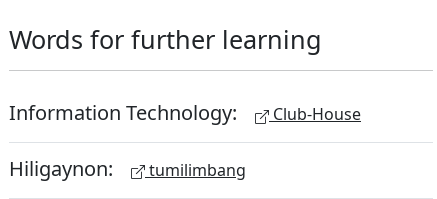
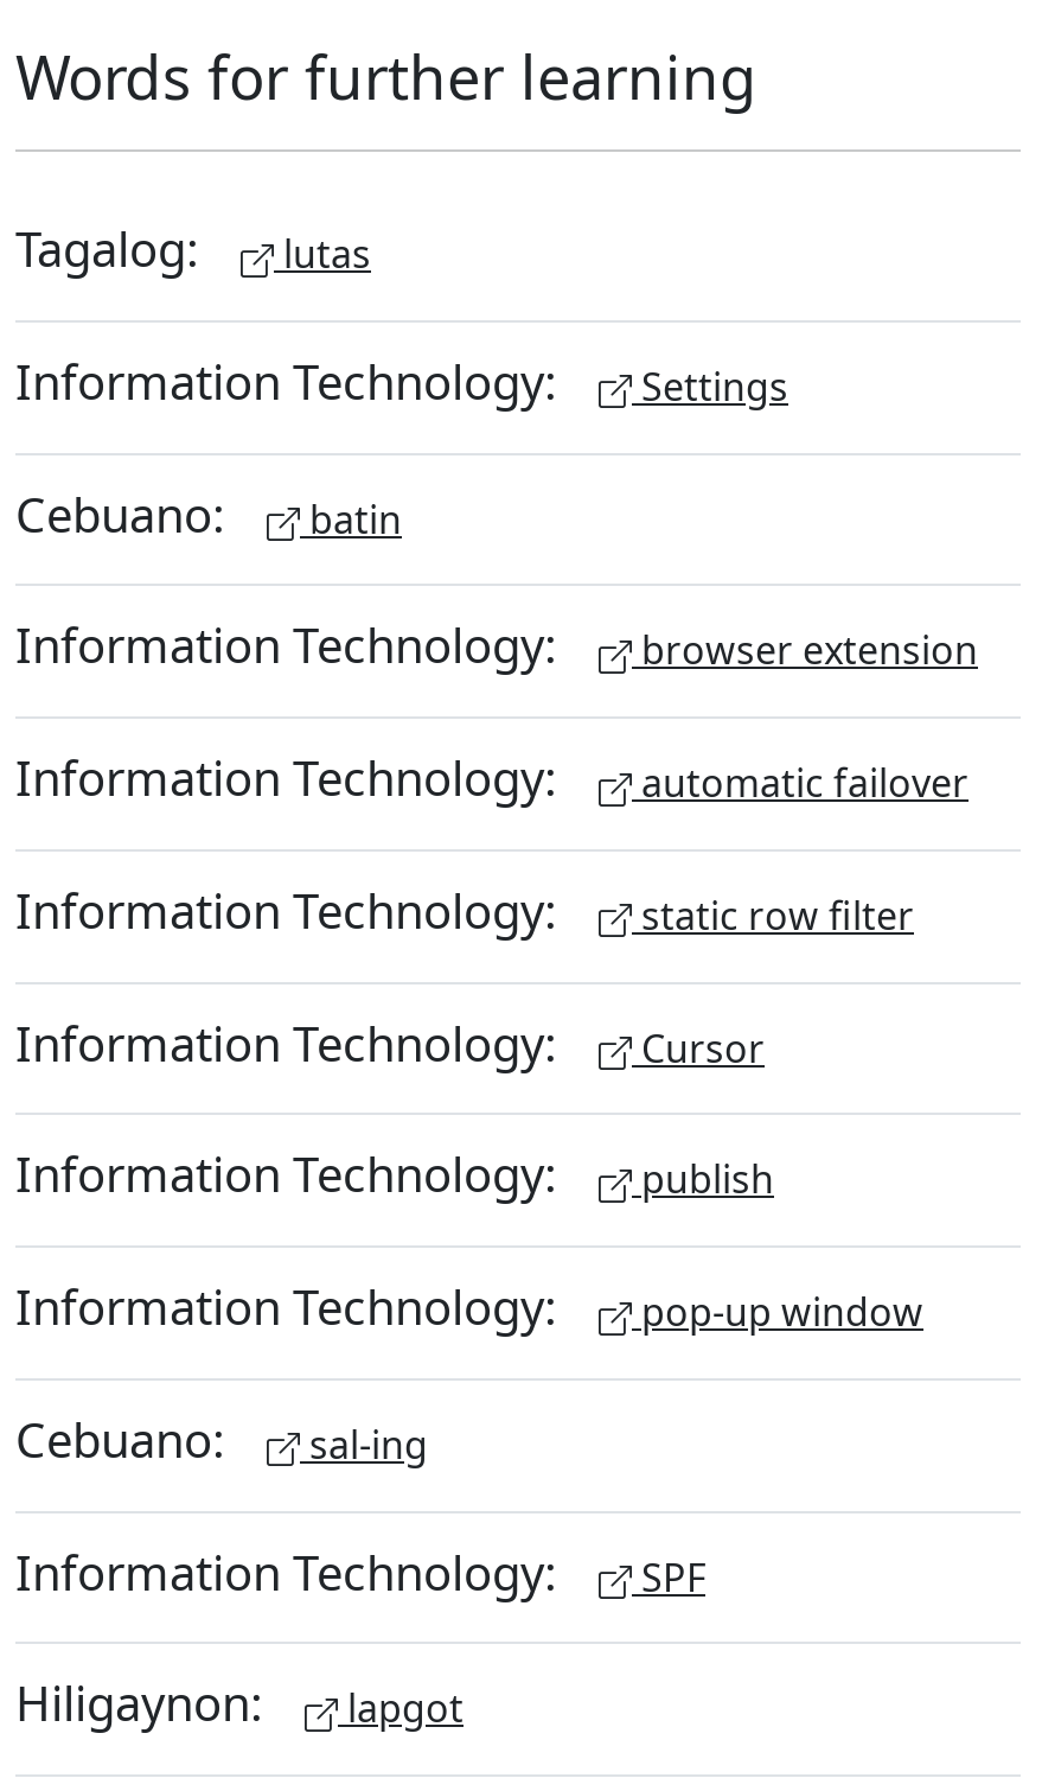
+ Tagalog:
+ lutas

- Club-House
+ Settings
+ Cebuano:
+ batin
+ Information Technology:
+ browser extension
+ Information Technology:
+ automatic failover
+ Information Technology:
+ static row filter
+ Information Technology:
+ Cursor
+ Information Technology:
+ publish
+ Information Technology:
+ pop-up window
+ Cebuano:
+ sal-ing
+ Information Technology:
+ SPF

- tumilimbang
+ lapgot
